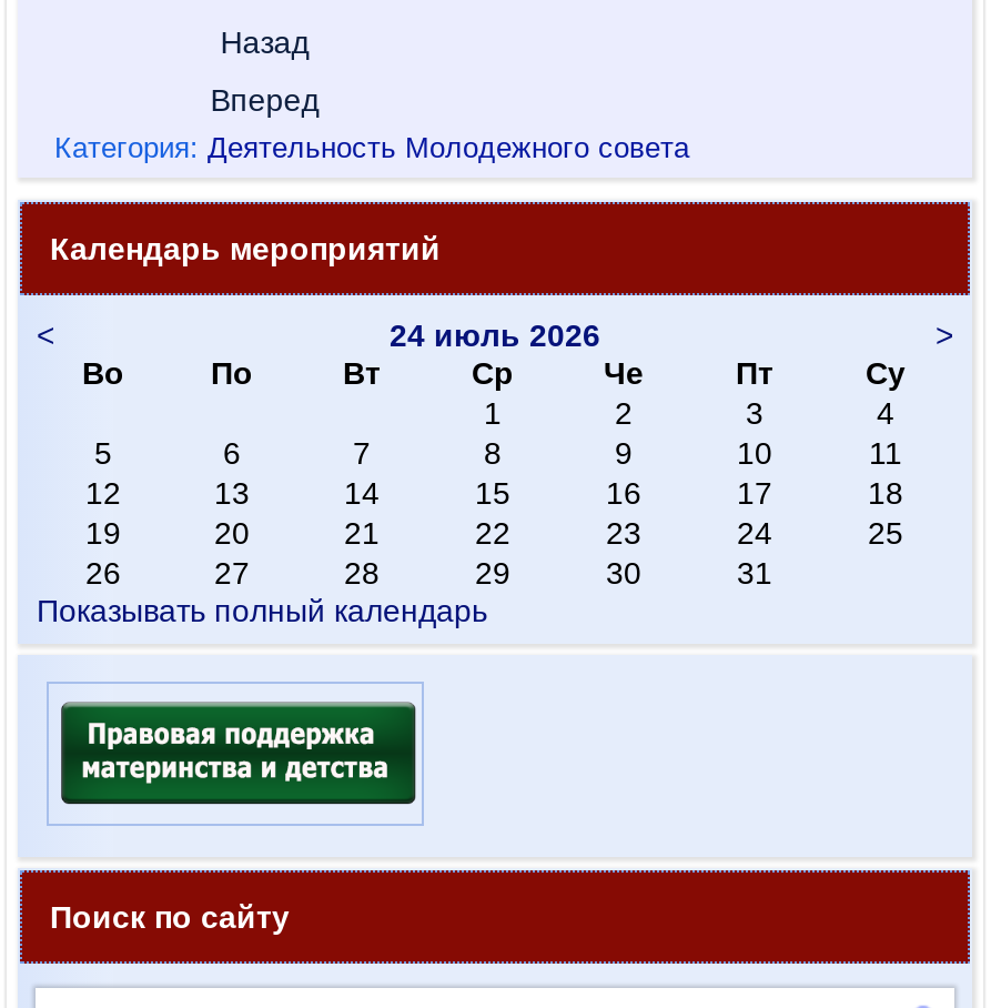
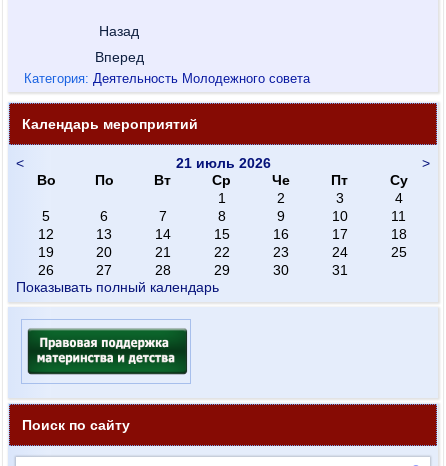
- 24 июль 2026
+ 21 июль 2026
